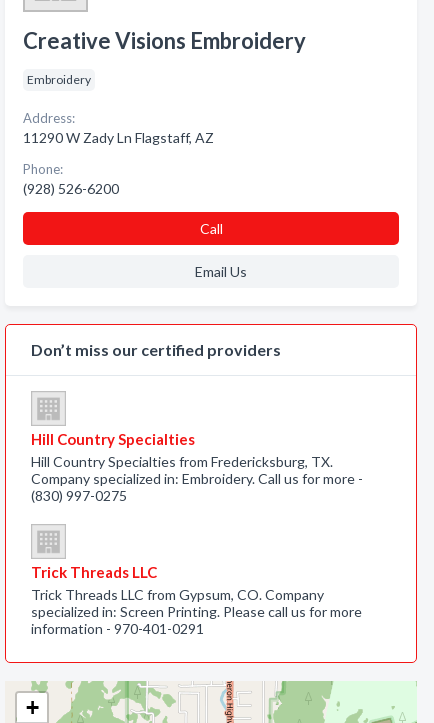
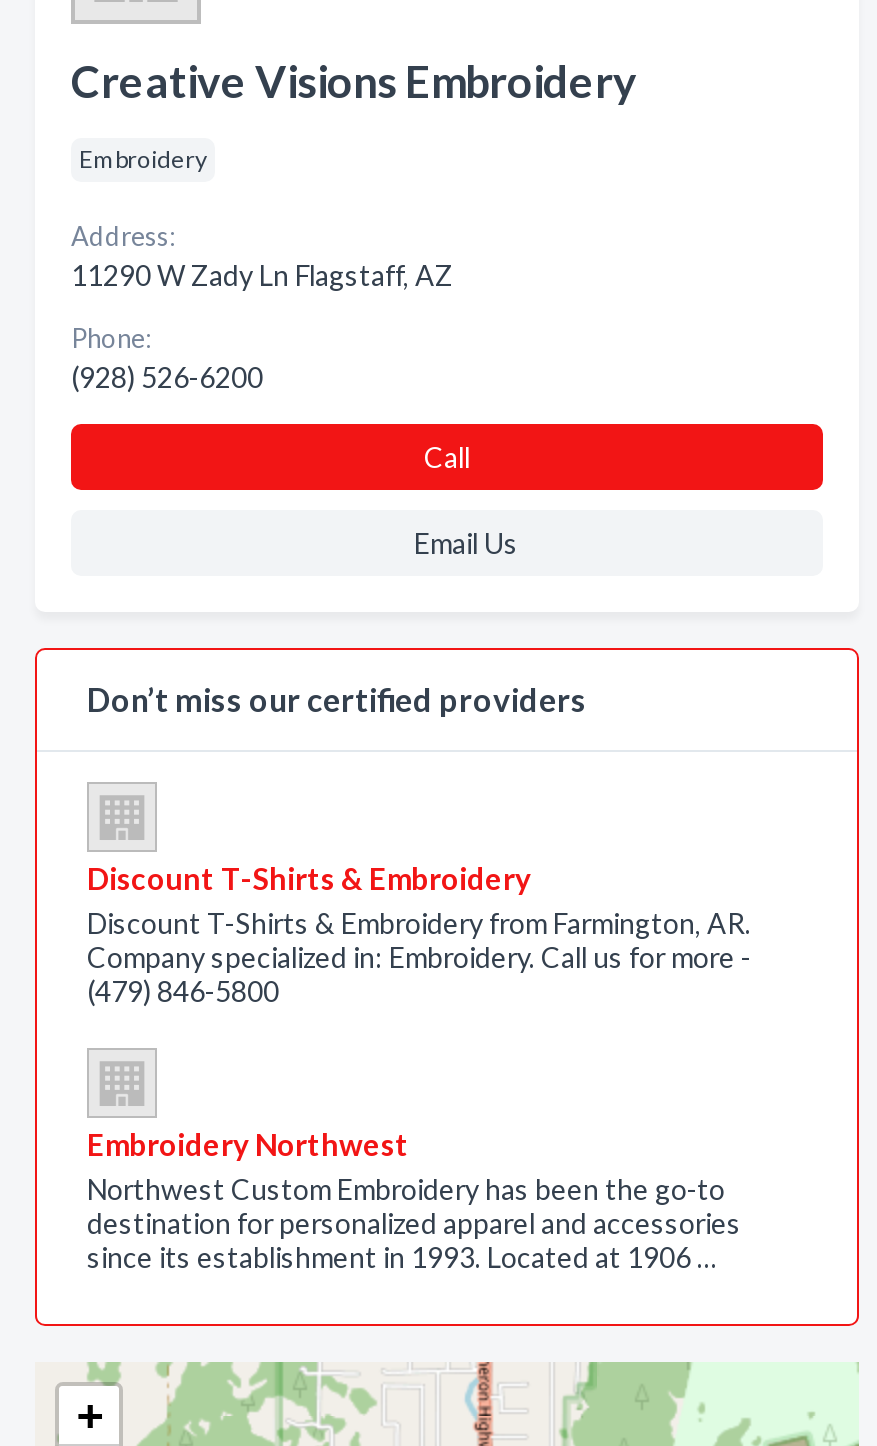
- Hill Country Specialties
- Hill Country Specialties from Fredericksburg, TX.
+ Discount T-Shirts & Embroidery
+ Discount T-Shirts & Embroidery from Farmington, AR.

- (830) 997-0275
+ (479) 846-5800

- Trick Threads LLC
- Trick Threads LLC from Gypsum, CO. Company
- specialized in: Screen Printing. Please call us for more
- information - 970-401-0291
+ Embroidery Northwest
+ Northwest Custom Embroidery has been the go-to
+ destination for personalized apparel and accessories
+ since its establishment in 1993. Located at 1906 …
